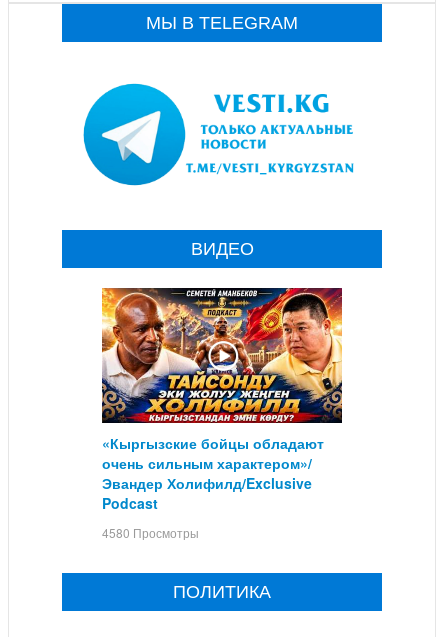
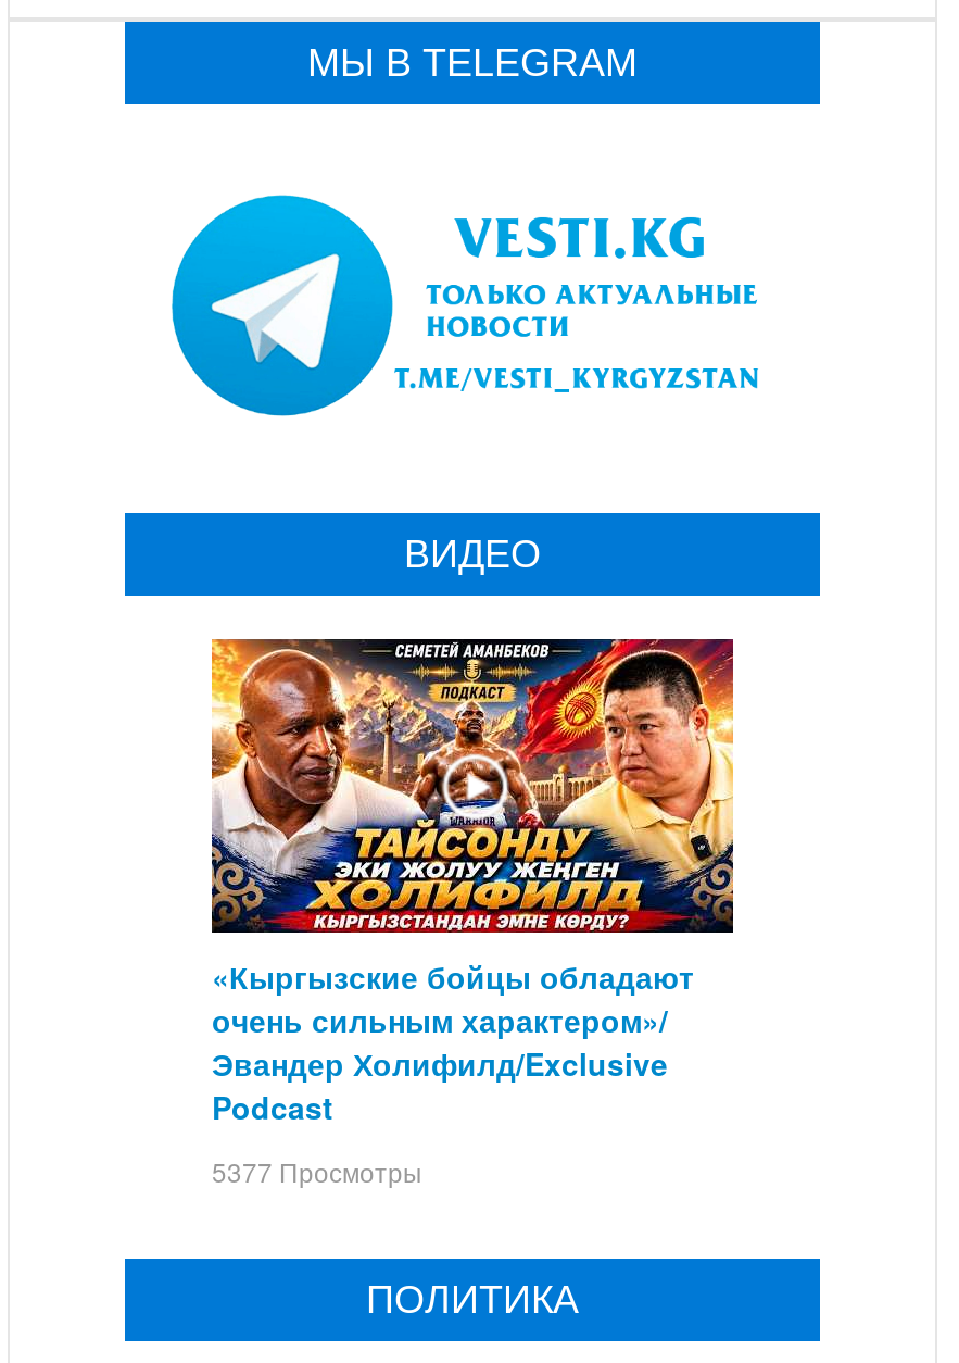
- 4580 Просмотры
+ 5377 Просмотры
